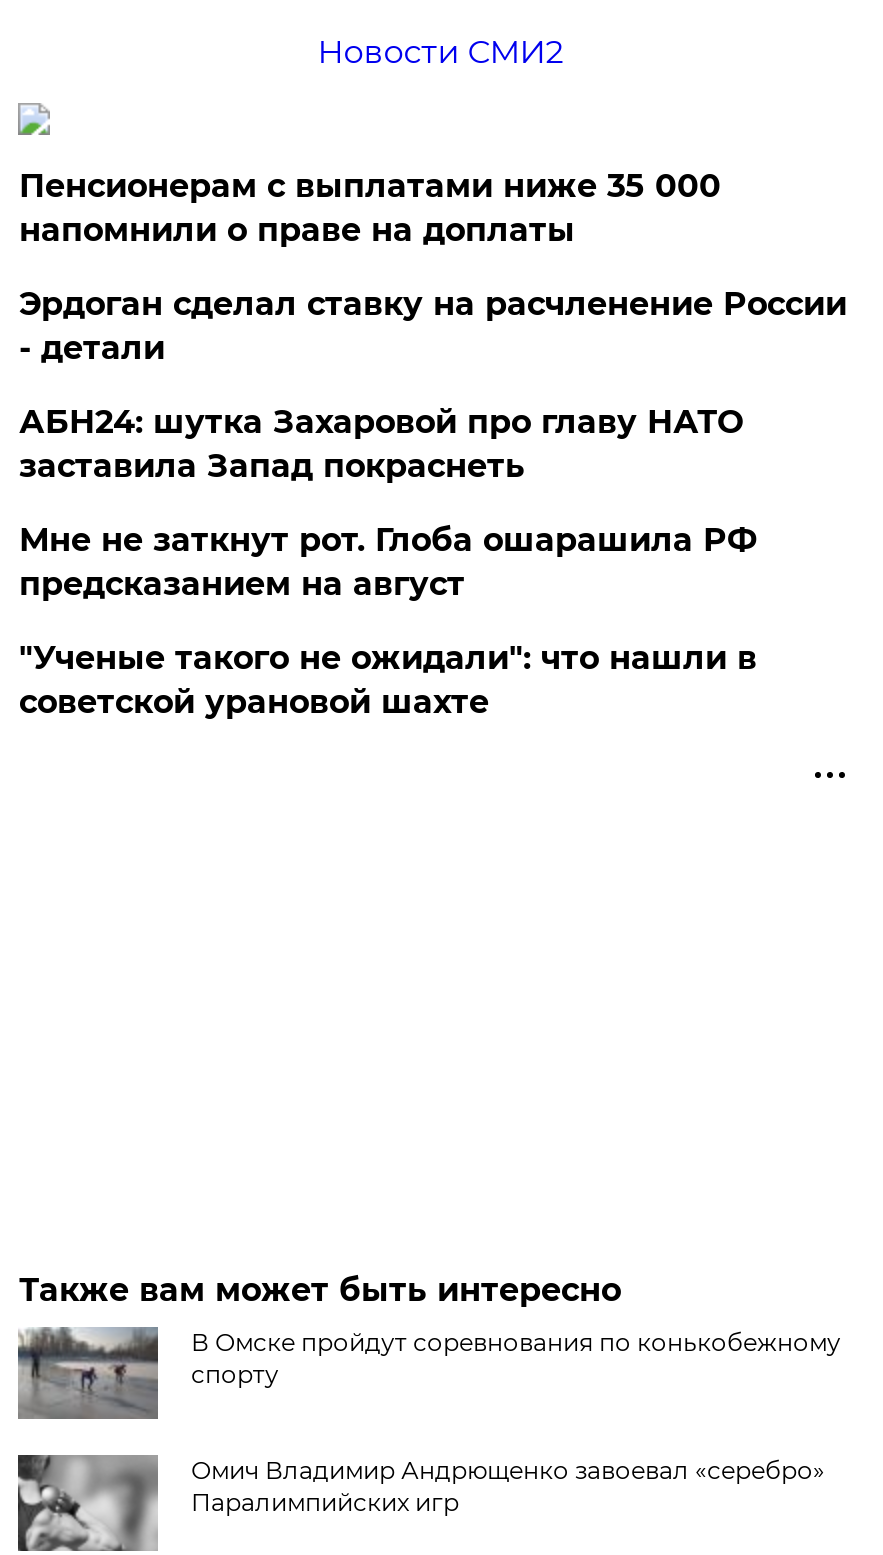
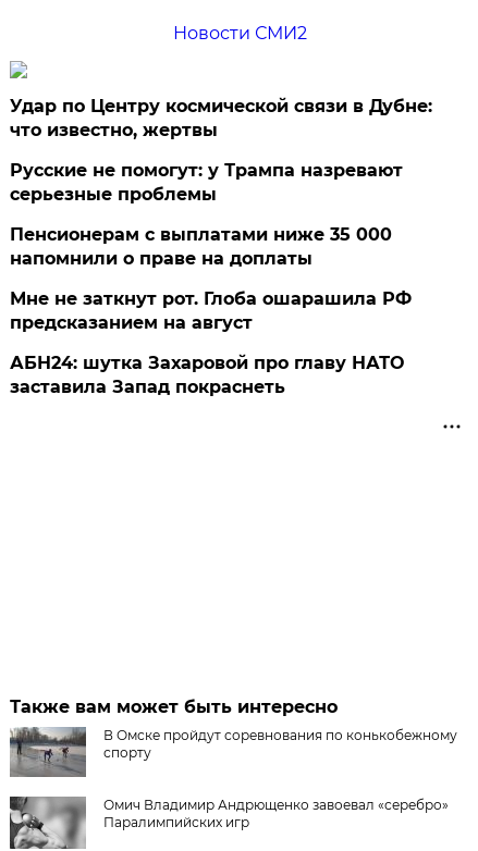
+ Удар по Центру космической связи в Дубне:
+ что известно, жертвы
+ Русские не помогут: у Трампа назревают
+ серьезные проблемы

moved down: Пенсионерам с выплатами ниже 35 000 | напомнили о праве на доплаты

- Эрдоган сделал ставку на расчленение России
- - детали

moved down: АБН24: шутка Захаровой про главу НАТО | заставила Запад покраснеть

- "Ученые такого не ожидали": что нашли в
- советской урановой шахте
